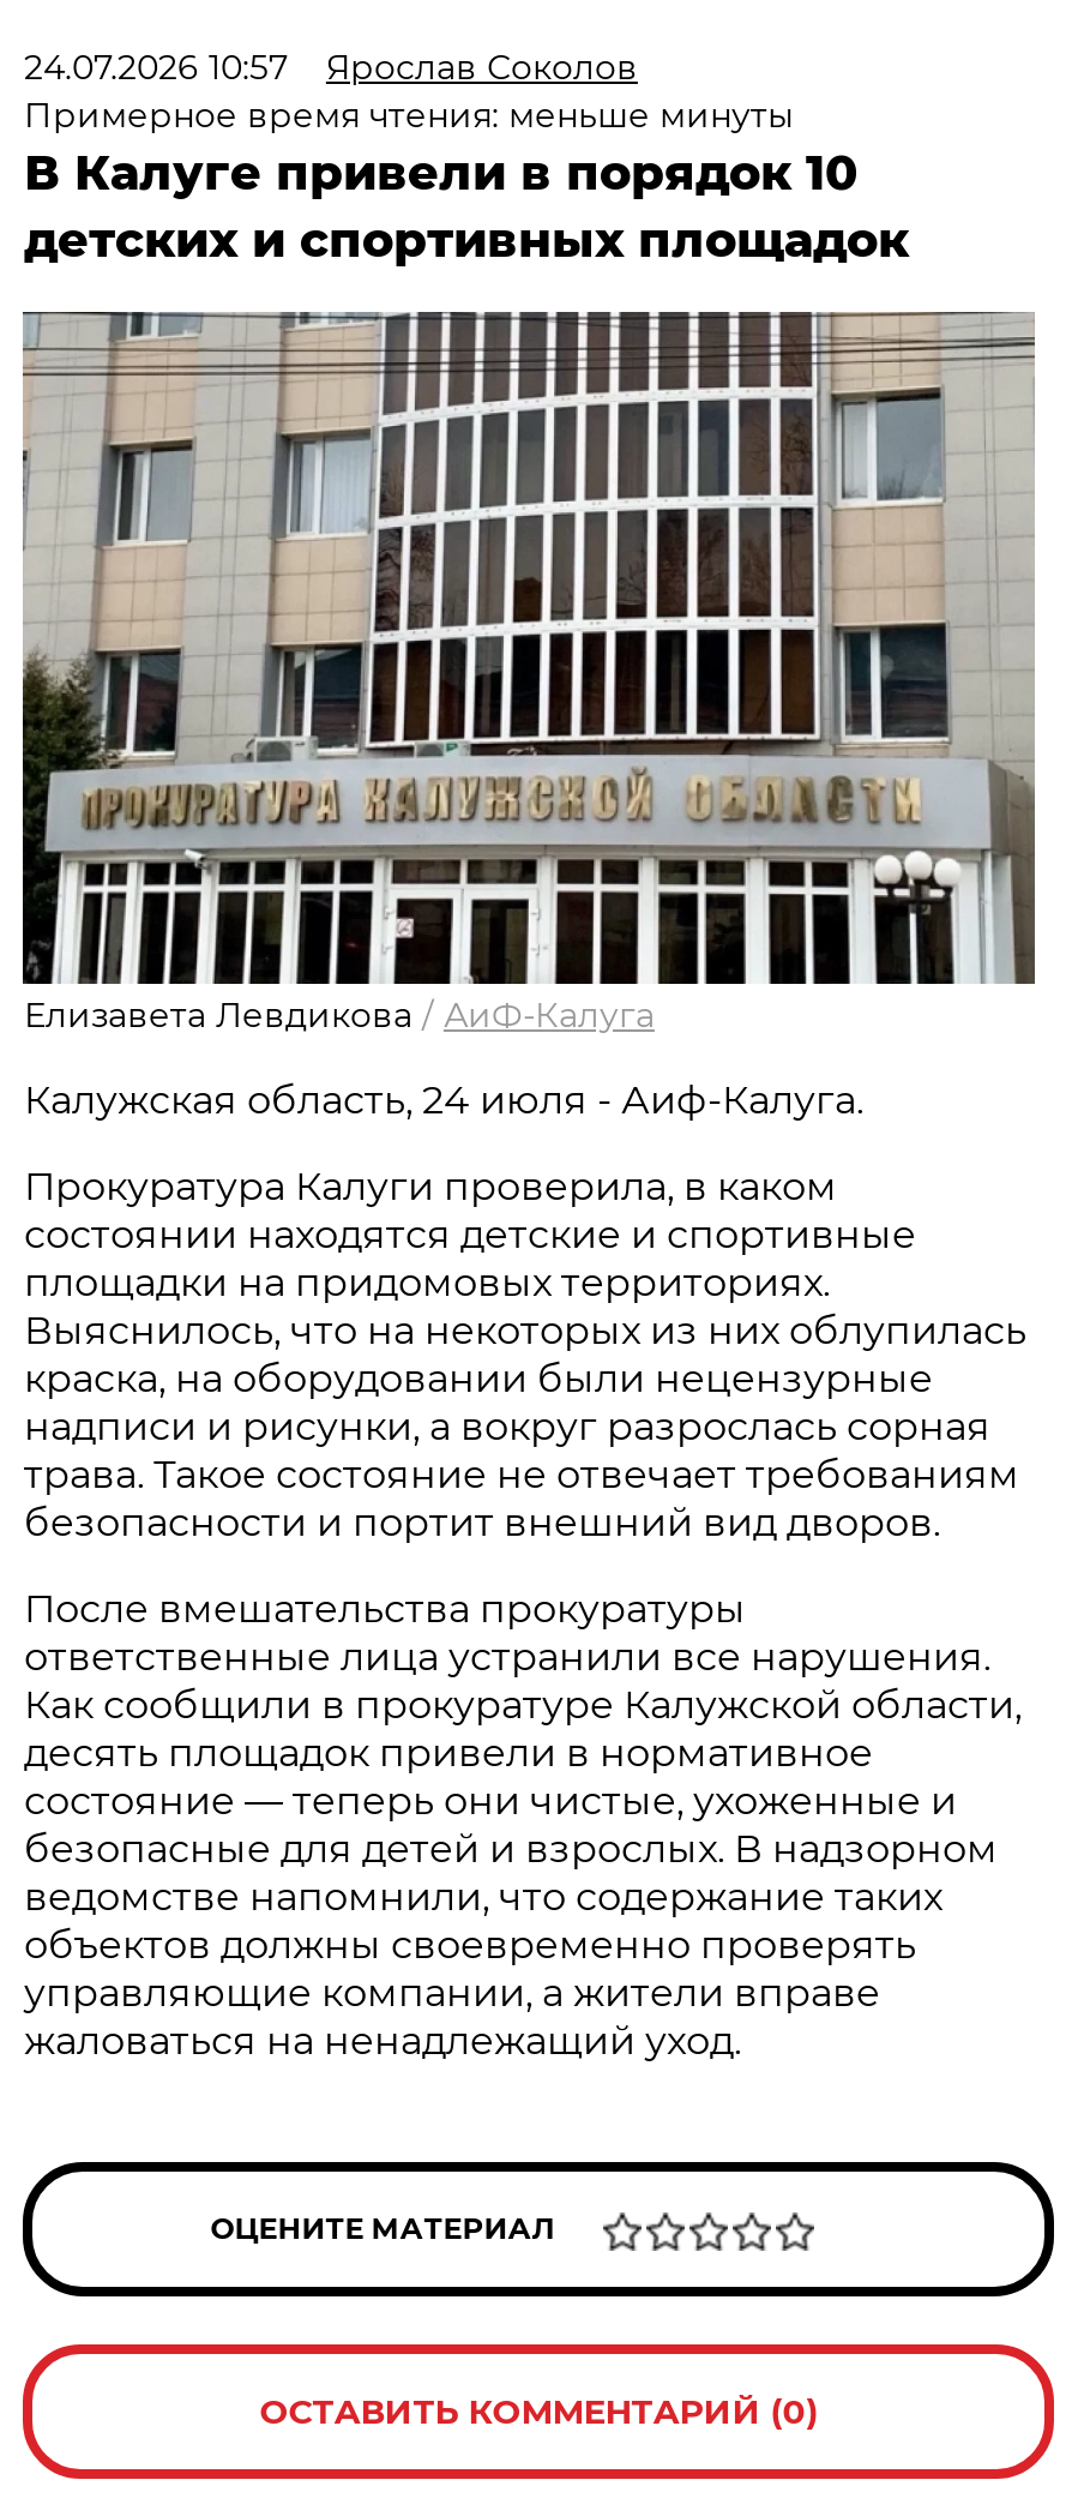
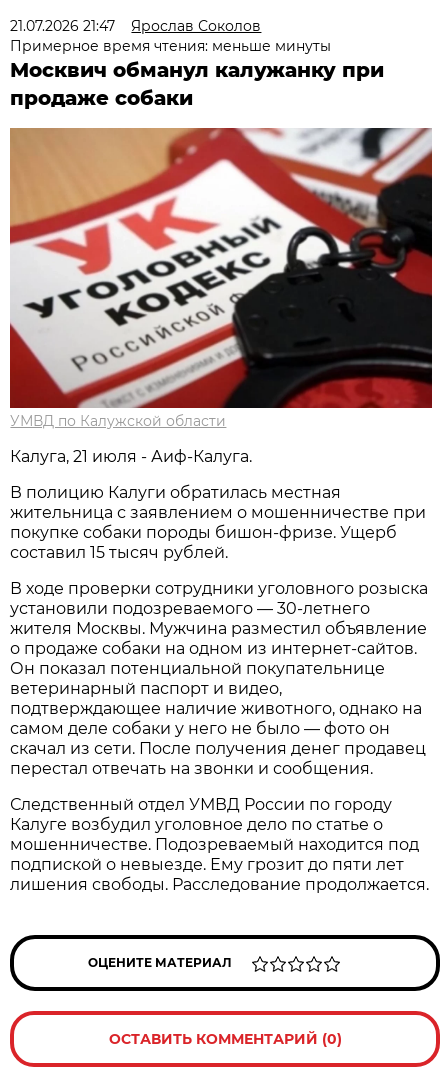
- 24.07.2026 10:57 Ярослав Соколов
+ 21.07.2026 21:47 Ярослав Соколов

- В Калуге привели в порядок 10
- детских и спортивных площадок
+ Москвич обманул калужанку при
+ продаже собаки

- [image]
- Елизавета Левдикова / АиФ-Калуга
- Калужская область, 24 июля - Аиф-Калуга.
- Прокуратура Калуги проверила, в каком
- состоянии находятся детские и спортивные
- площадки на придомовых территориях.
- Выяснилось, что на некоторых из них облупилась
- краска, на оборудовании были нецензурные
- надписи и рисунки, а вокруг разрослась сорная
- трава. Такое состояние не отвечает требованиям
- безопасности и портит внешний вид дворов.
- После вмешательства прокуратуры
- ответственные лица устранили все нарушения.
- Как сообщили в прокуратуре Калужской области,
- десять площадок привели в нормативное
- состояние — теперь они чистые, ухоженные и
- безопасные для детей и взрослых. В надзорном
- ведомстве напомнили, что содержание таких
- объектов должны своевременно проверять
- управляющие компании, а жители вправе
- жаловаться на ненадлежащий уход.
+ [image]
+ УМВД по Калужской области
+ Калуга, 21 июля - Аиф-Калуга.
+ В полицию Калуги обратилась местная
+ жительница с заявлением о мошенничестве при
+ покупке собаки породы бишон-фризе. Ущерб
+ составил 15 тысяч рублей.
+ В ходе проверки сотрудники уголовного розыска
+ установили подозреваемого — 30-летнего
+ жителя Москвы. Мужчина разместил объявление
+ о продаже собаки на одном из интернет-сайтов.
+ Он показал потенциальной покупательнице
+ ветеринарный паспорт и видео,
+ подтверждающее наличие животного, однако на
+ самом деле собаки у него не было — фото он
+ скачал из сети. После получения денег продавец
+ перестал отвечать на звонки и сообщения.
+ Следственный отдел УМВД России по городу
+ Калуге возбудил уголовное дело по статье о
+ мошенничестве. Подозреваемый находится под
+ подпиской о невыезде. Ему грозит до пяти лет
+ лишения свободы. Расследование продолжается.
